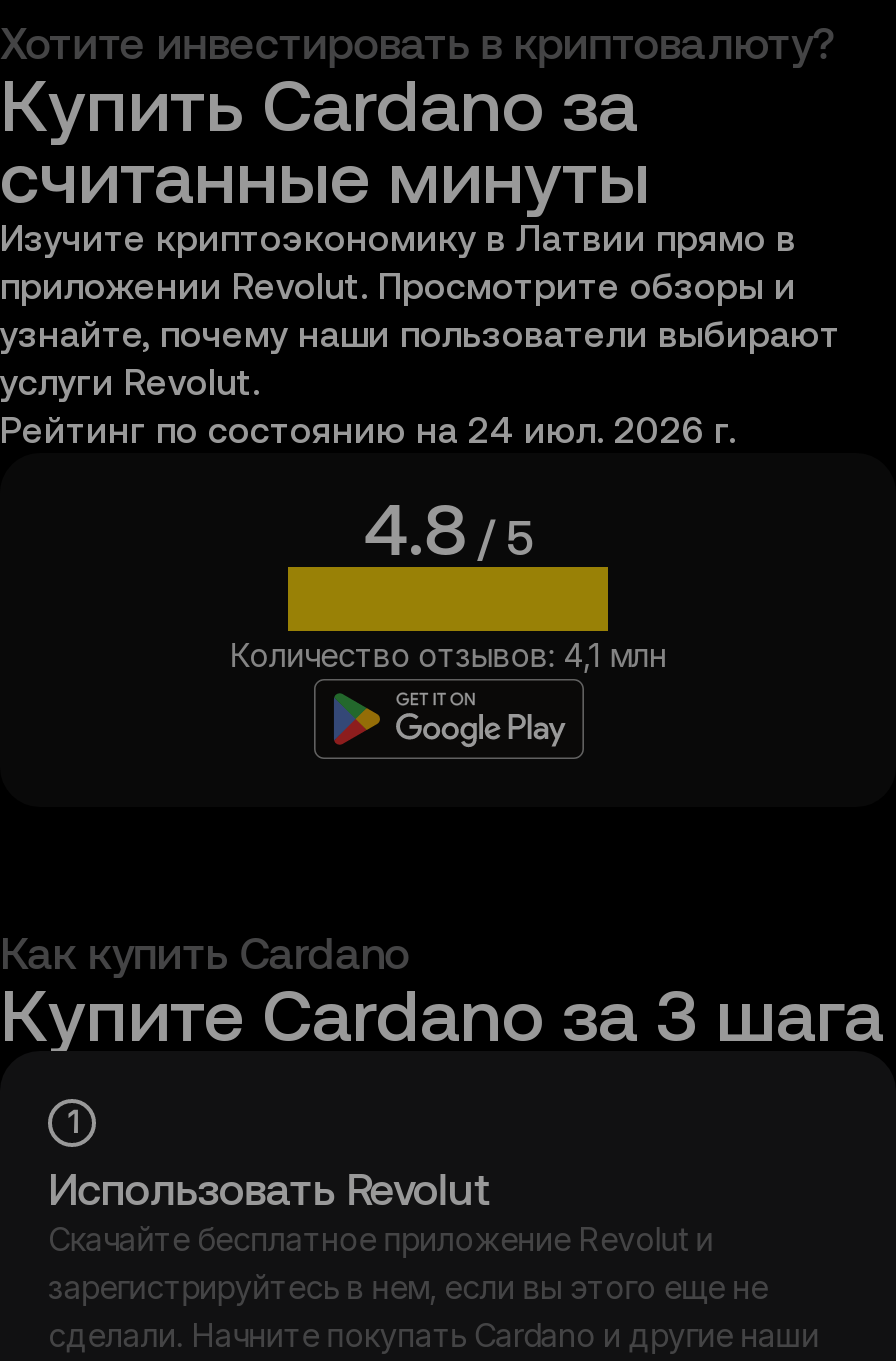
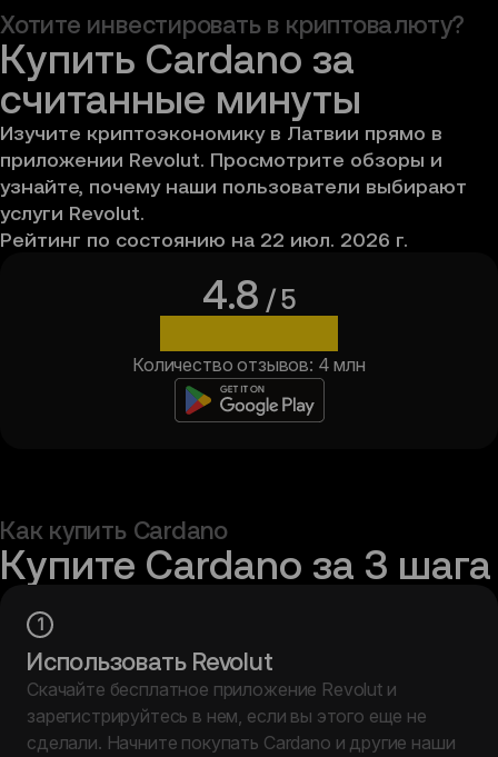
- Рейтинг по состоянию на 24 июл. 2026 г.
+ Рейтинг по состоянию на 22 июл. 2026 г.

- Количество отзывов: 4,1 млн
+ Количество отзывов: 4 млн
